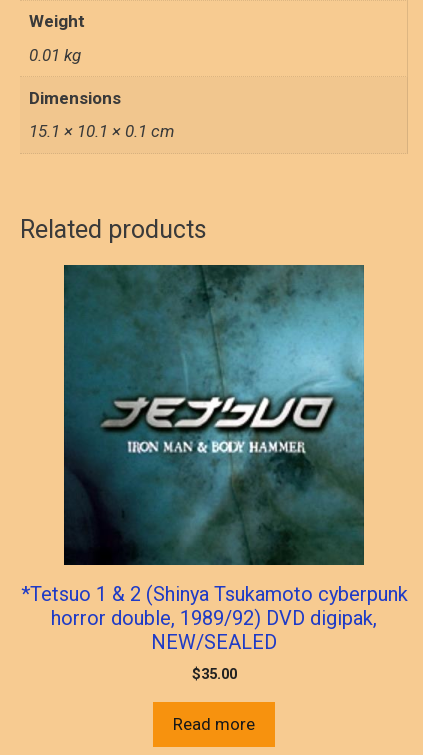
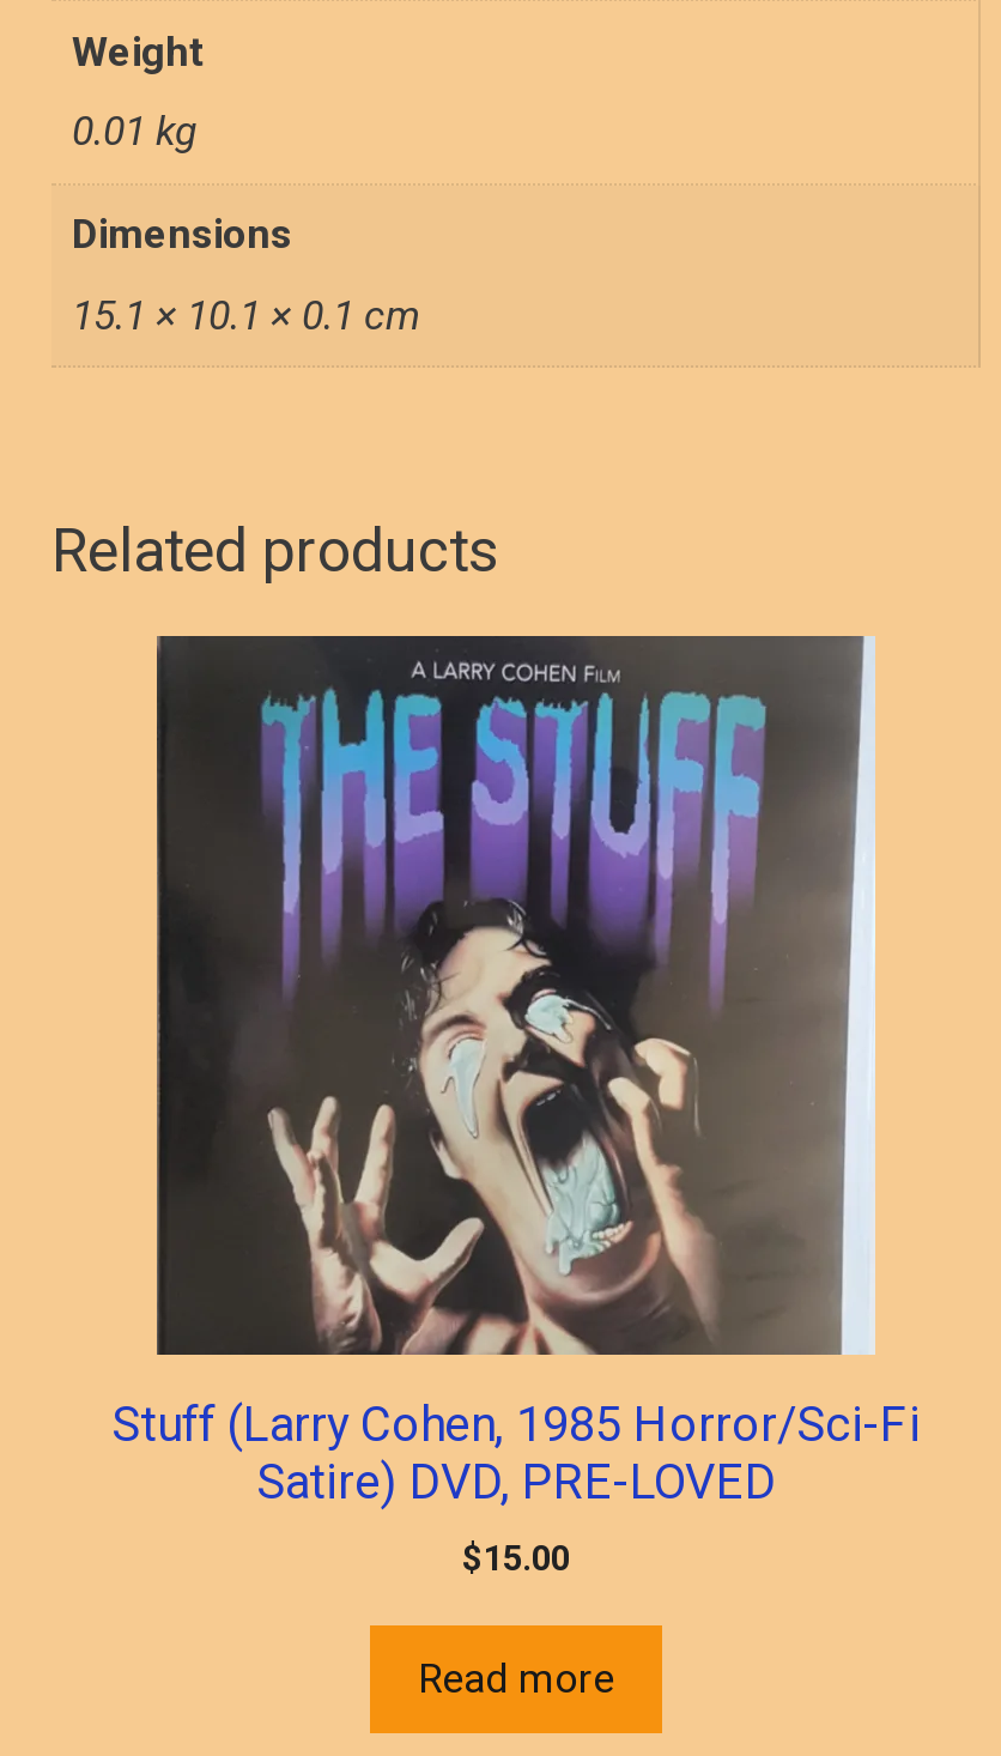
- [image]
- *Tetsuo 1 & 2 (Shinya Tsukamoto cyberpunk
- horror double, 1989/92) DVD digipak,
- NEW/SEALED
+ [image]
+ Stuff (Larry Cohen, 1985 Horror/Sci-Fi
+ Satire) DVD, PRE-LOVED

- $35.00
+ $15.00
